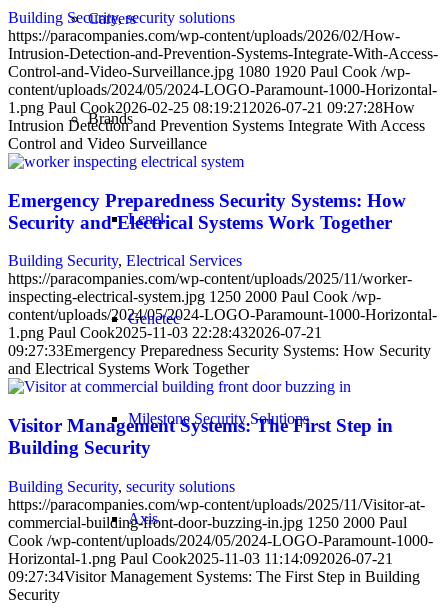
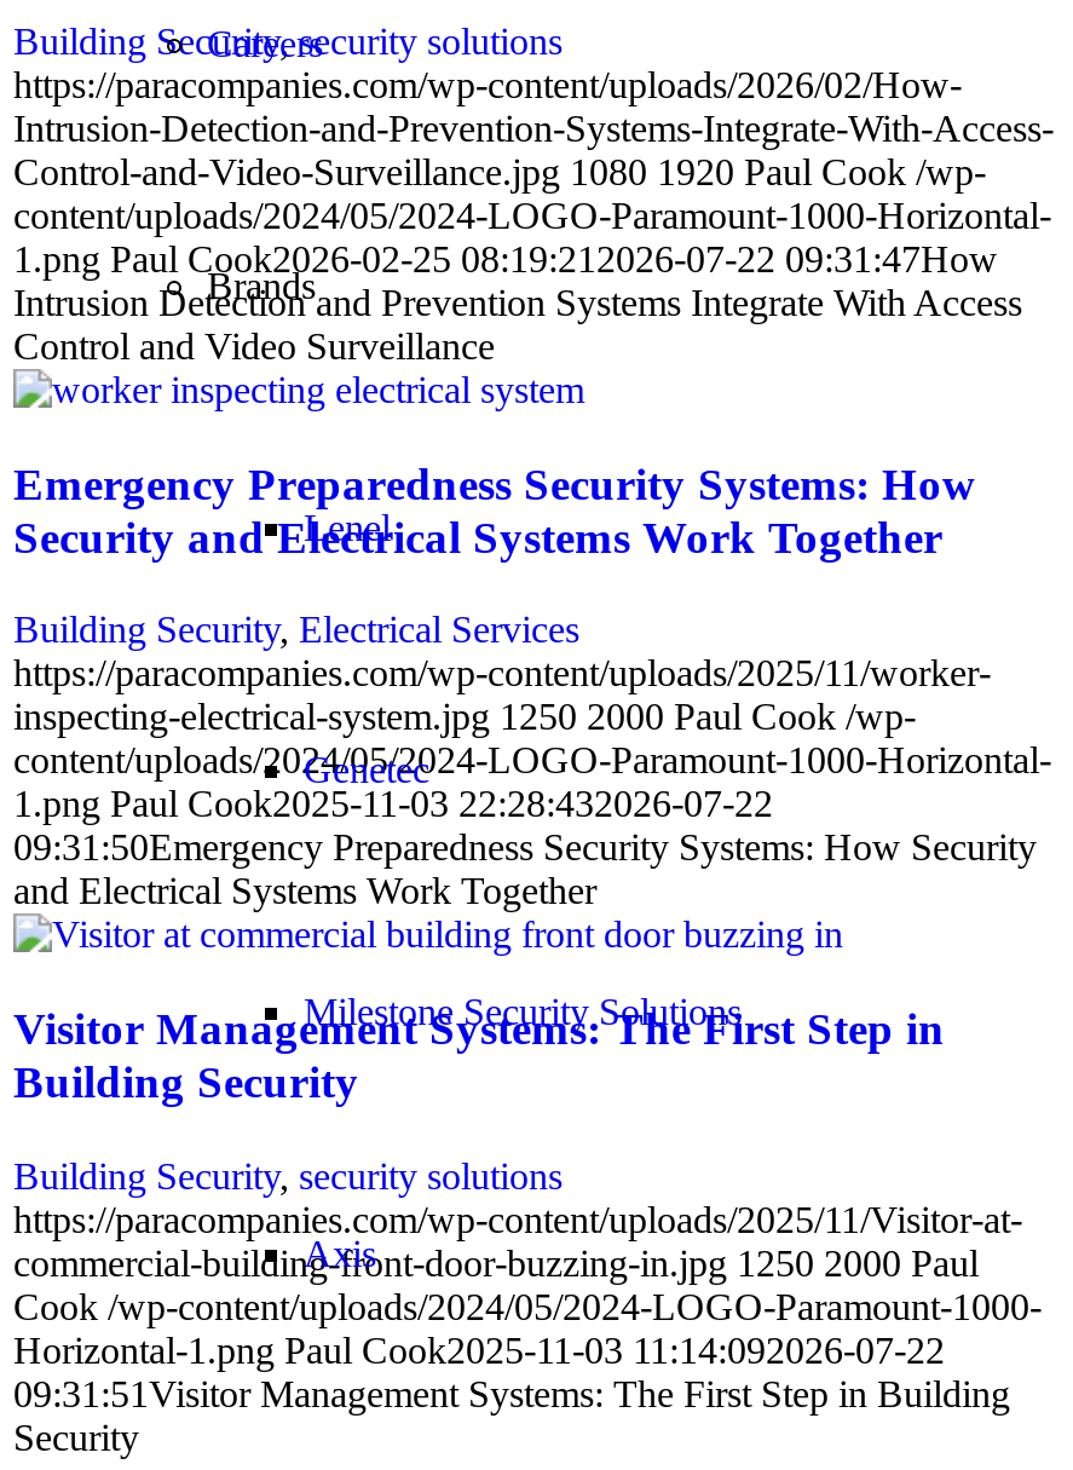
- 1.png Paul Cook2026-02-25 08:19:21 2026-07-21 09:27:28How
+ 1.png Paul Cook2026-02-25 08:19:21 2026-07-22 09:31:47How

- 1.png Paul Cook2025-11-03 22:28:432026-07-21
+ 1.png Paul Cook2025-11-03 22:28:432026-07-22

- 09:27:33Emergency Preparedness Security Systems: How Security
+ 09:31:50Emergency Preparedness Security Systems: How Security

- Horizontal-1.png Paul Cook2025-11-03 11:14:092026-07-21
+ Horizontal-1.png Paul Cook2025-11-03 11:14:092026-07-22

- 09:27:34 Visitor Management Systems: The First Step in Building
+ 09:31:51 Visitor Management Systems: The First Step in Building
